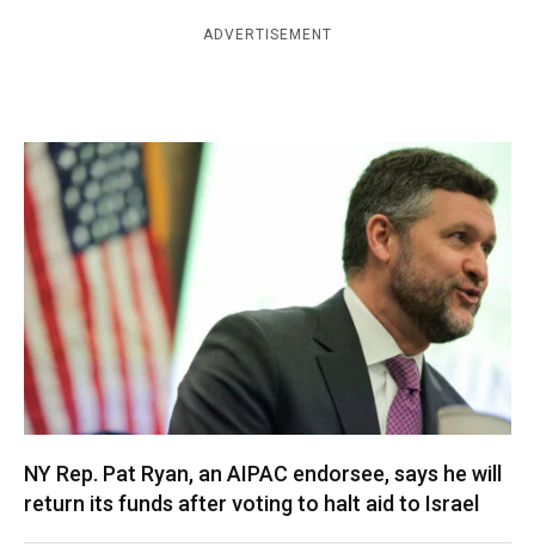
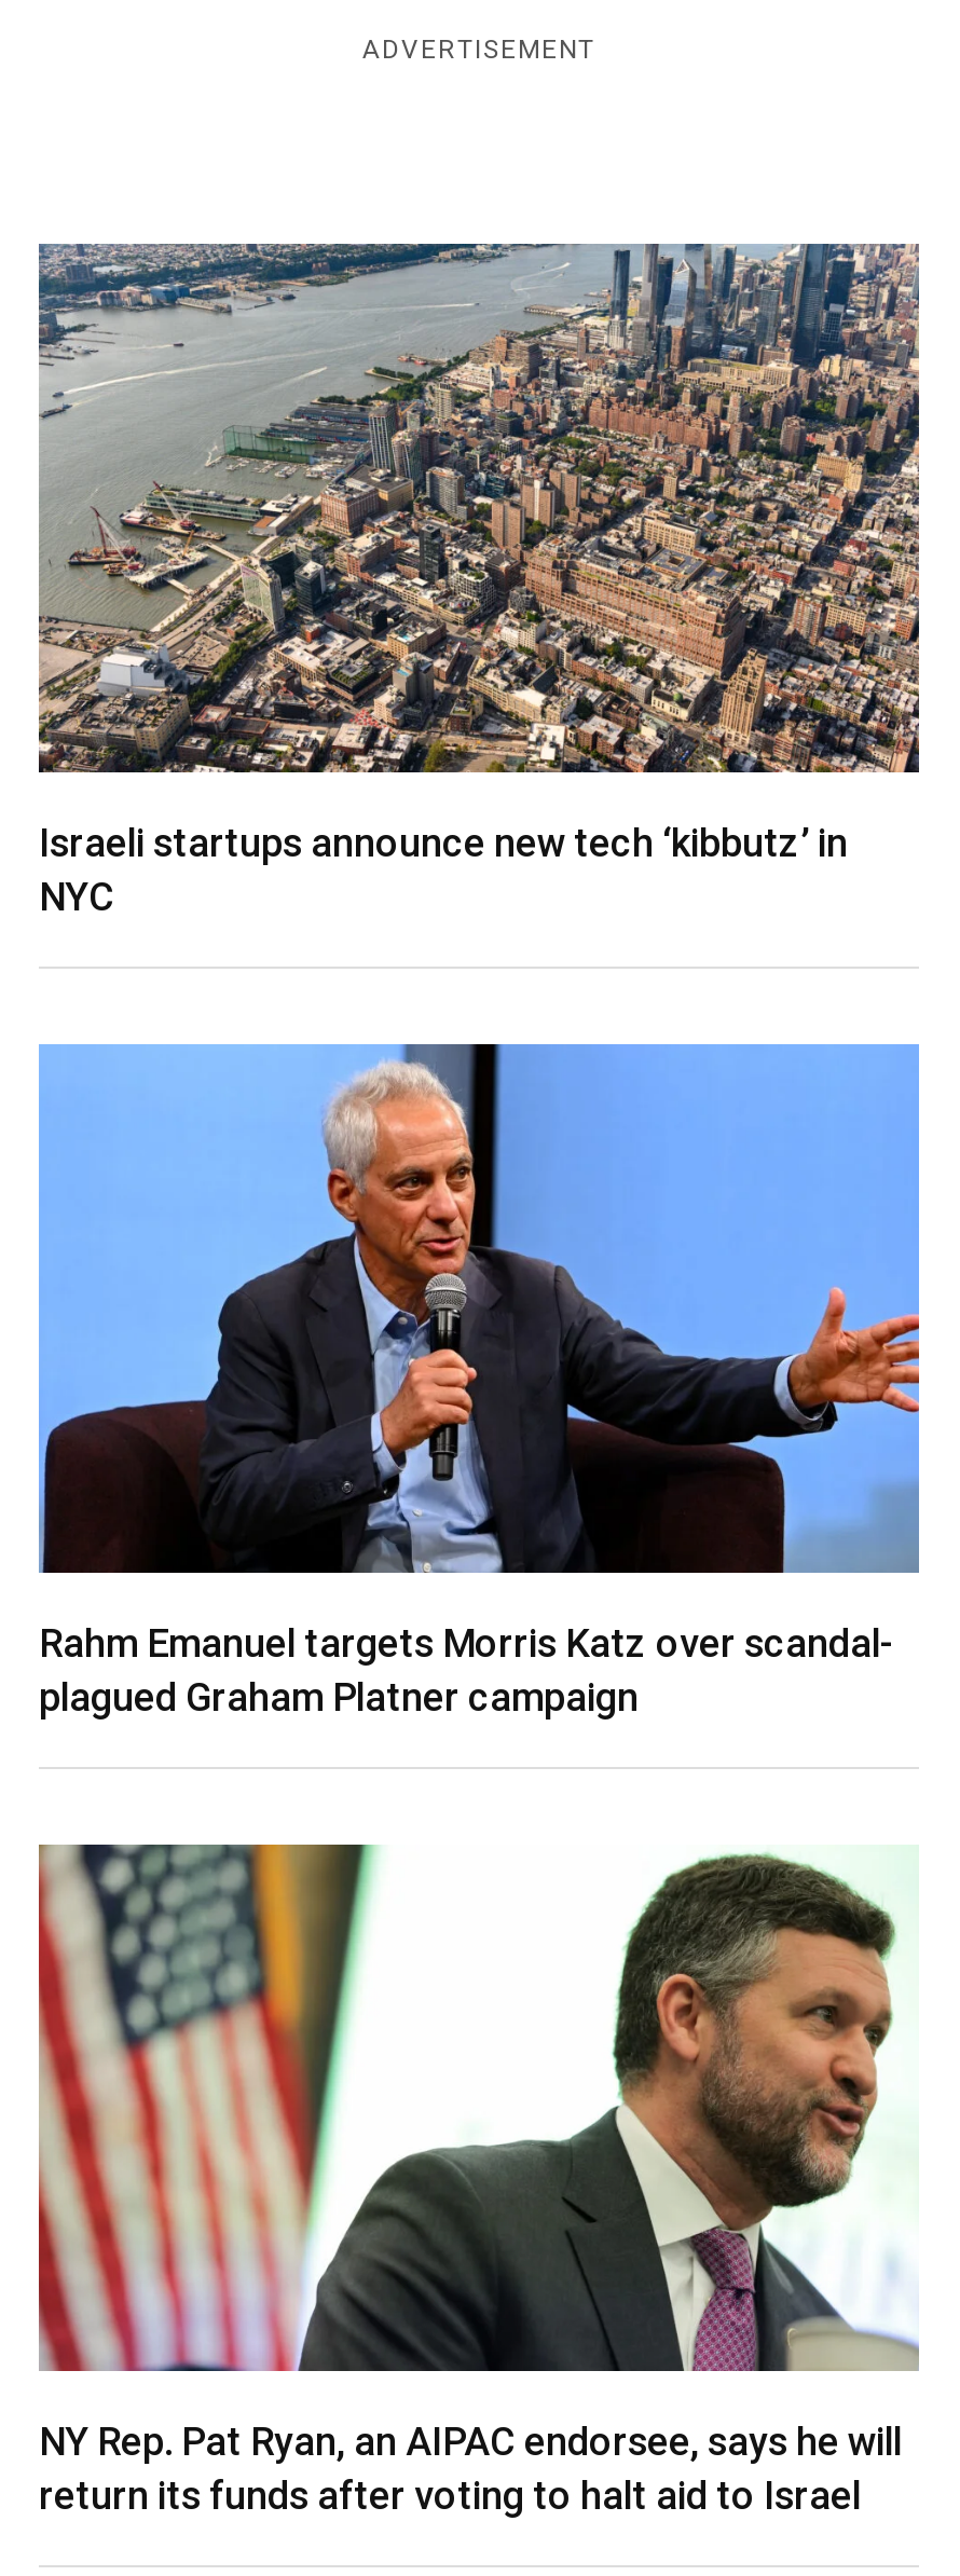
+ [image]
+ Israeli startups announce new tech ‘kibbutz’ in
+ NYC

+ [image]
+ Rahm Emanuel targets Morris Katz over scandal-
+ plagued Graham Platner campaign
